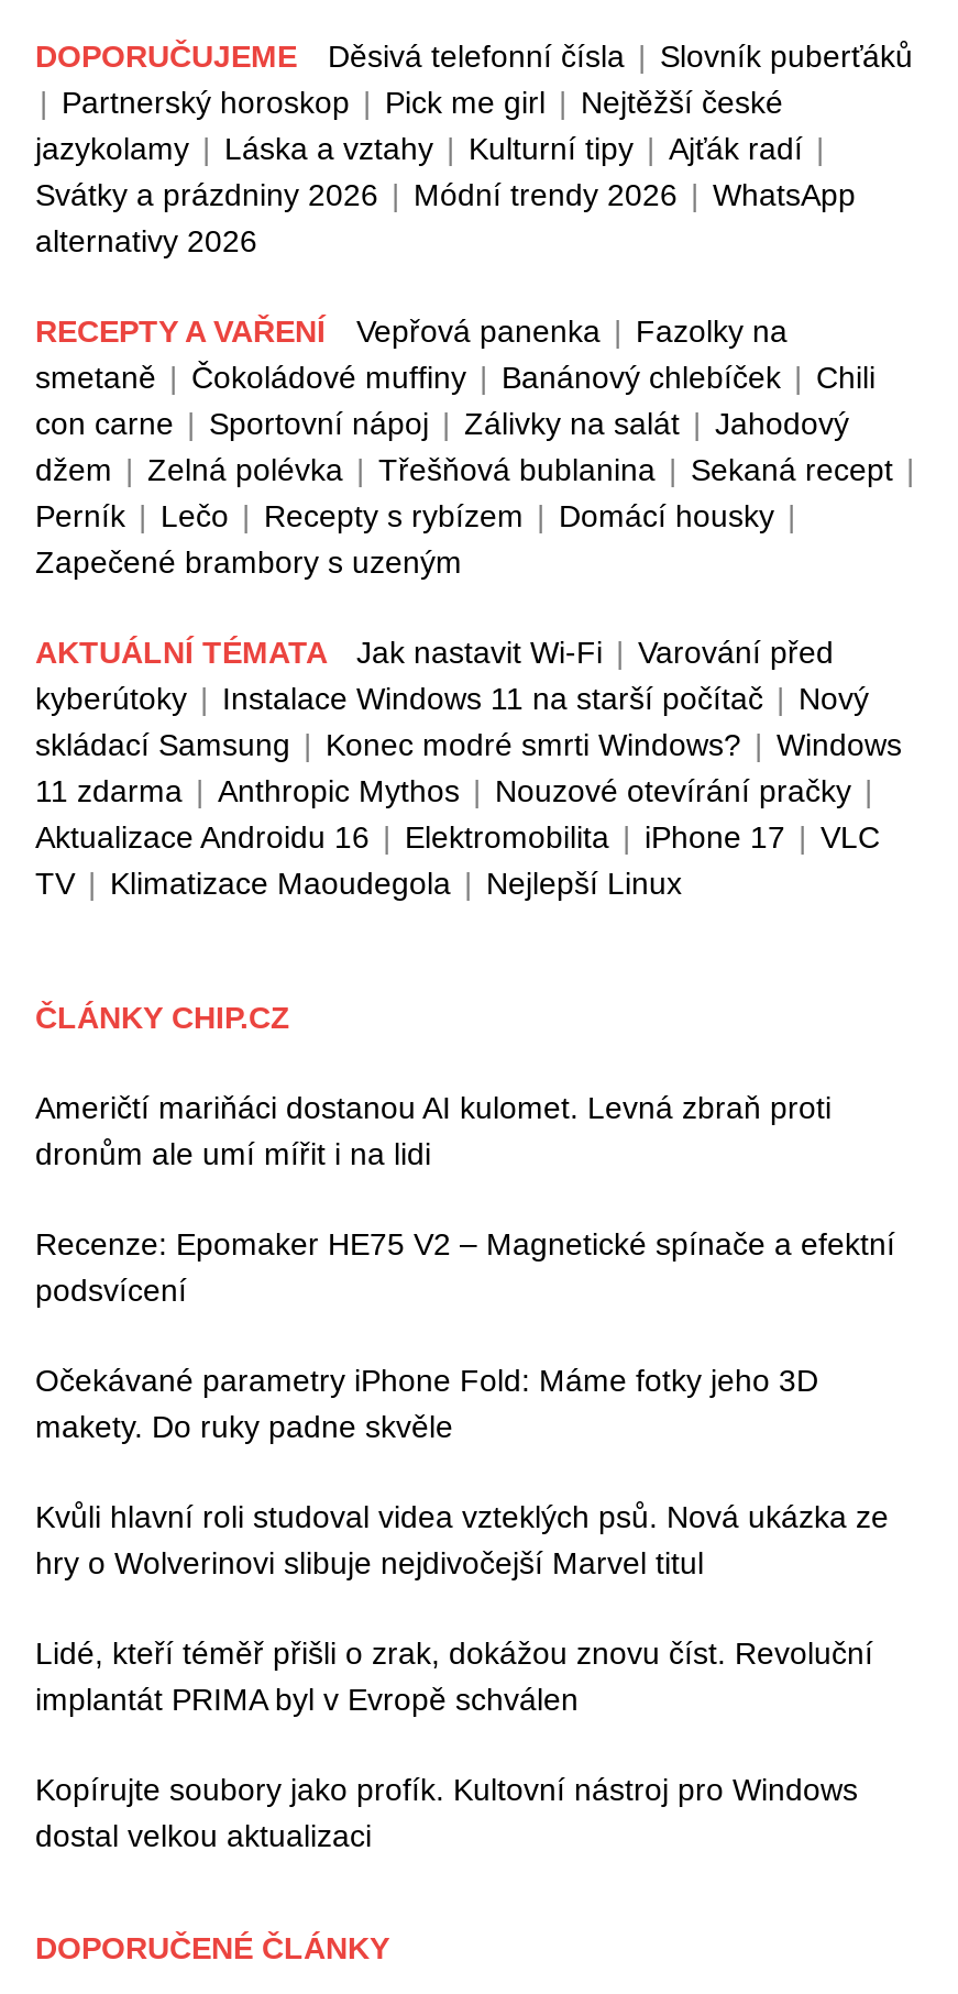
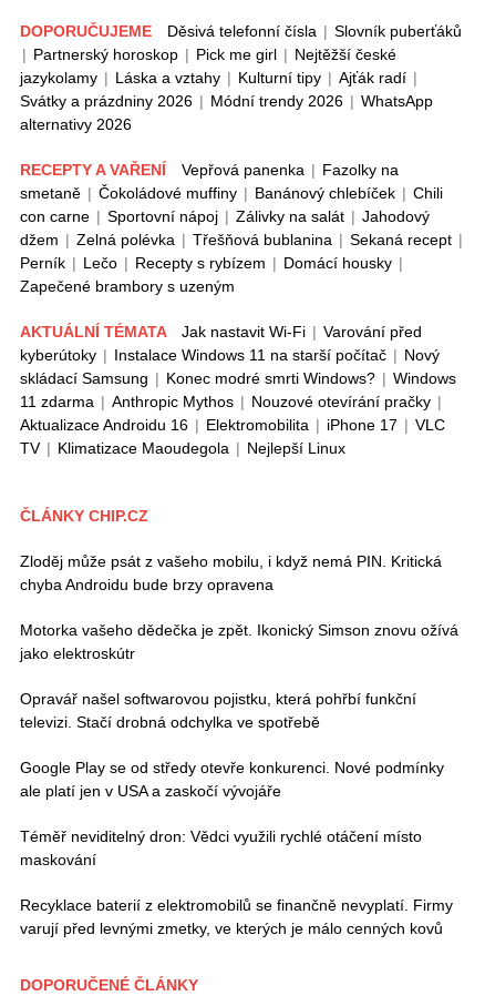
- Američtí mariňáci dostanou AI kulomet. Levná zbraň proti
- dronům ale umí mířit i na lidi
+ Zloděj může psát z vašeho mobilu, i když nemá PIN. Kritická
+ chyba Androidu bude brzy opravena

- Recenze: Epomaker HE75 V2 – Magnetické spínače a efektní
- podsvícení
+ Motorka vašeho dědečka je zpět. Ikonický Simson znovu ožívá
+ jako elektroskútr

- Očekávané parametry iPhone Fold: Máme fotky jeho 3D
- makety. Do ruky padne skvěle
+ Opravář našel softwarovou pojistku, která pohřbí funkční
+ televizi. Stačí drobná odchylka ve spotřebě

- Kvůli hlavní roli studoval videa vzteklých psů. Nová ukázka ze
- hry o Wolverinovi slibuje nejdivočejší Marvel titul
+ Google Play se od středy otevře konkurenci. Nové podmínky
+ ale platí jen v USA a zaskočí vývojáře

- Lidé, kteří téměř přišli o zrak, dokážou znovu číst. Revoluční
- implantát PRIMA byl v Evropě schválen
+ Téměř neviditelný dron: Vědci využili rychlé otáčení místo
+ maskování

- Kopírujte soubory jako profík. Kultovní nástroj pro Windows
- dostal velkou aktualizaci
+ Recyklace baterií z elektromobilů se finančně nevyplatí. Firmy
+ varují před levnými zmetky, ve kterých je málo cenných kovů
